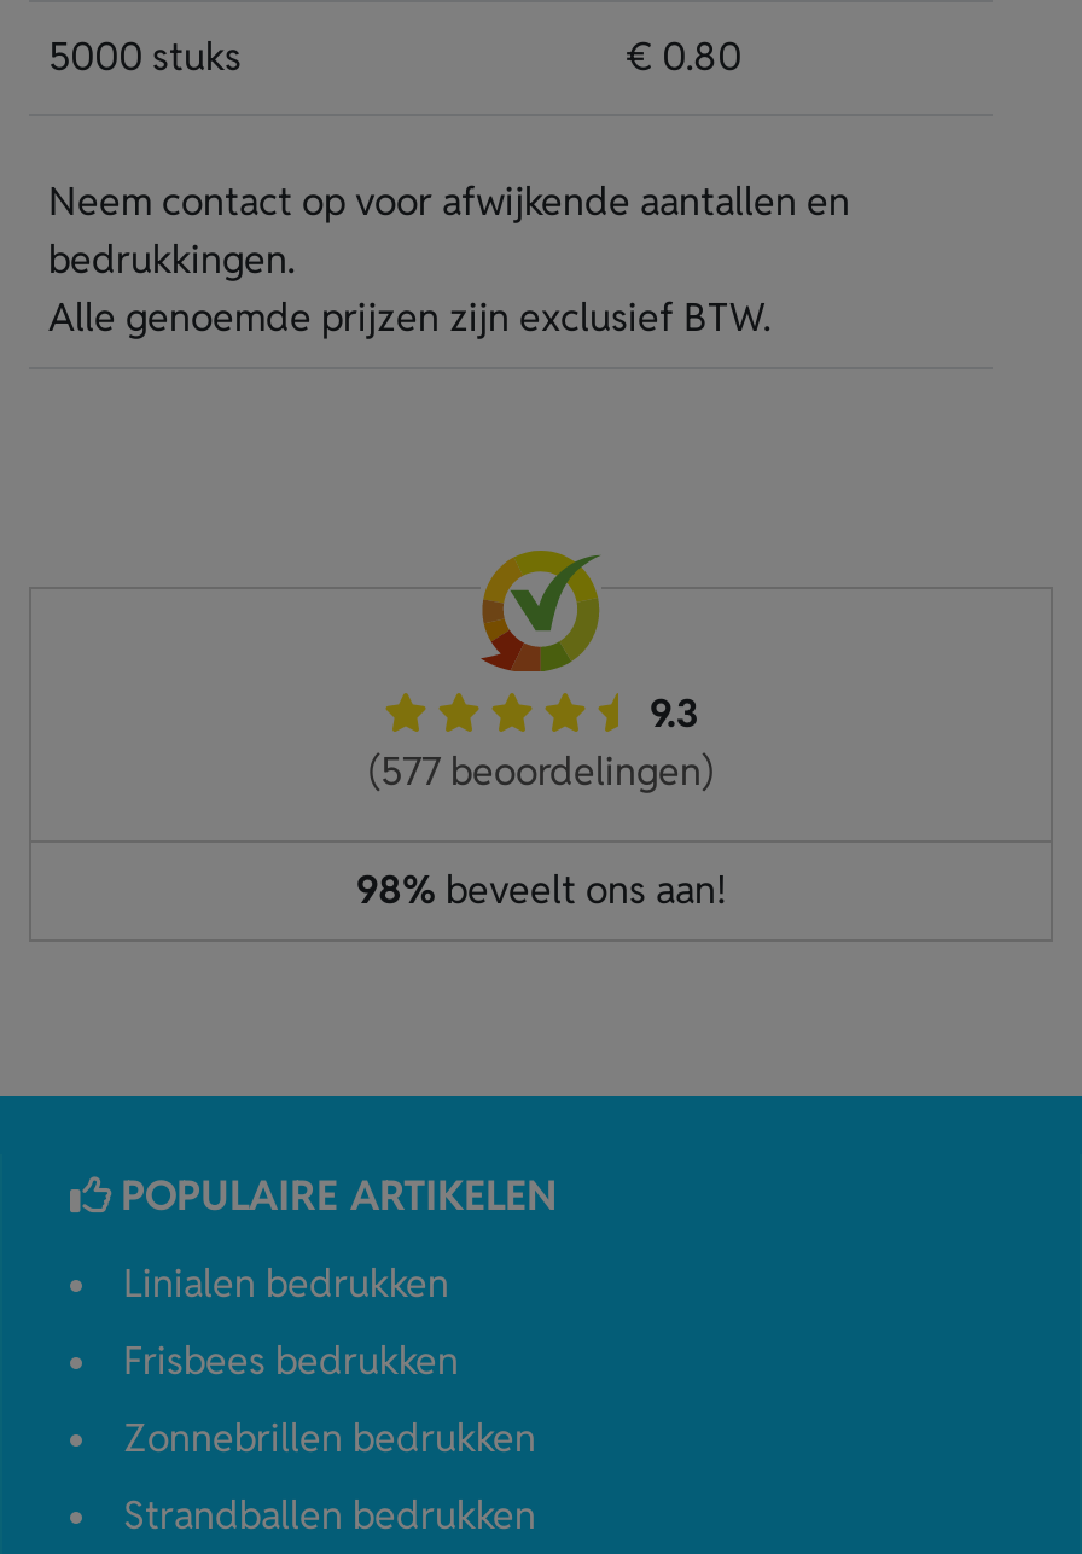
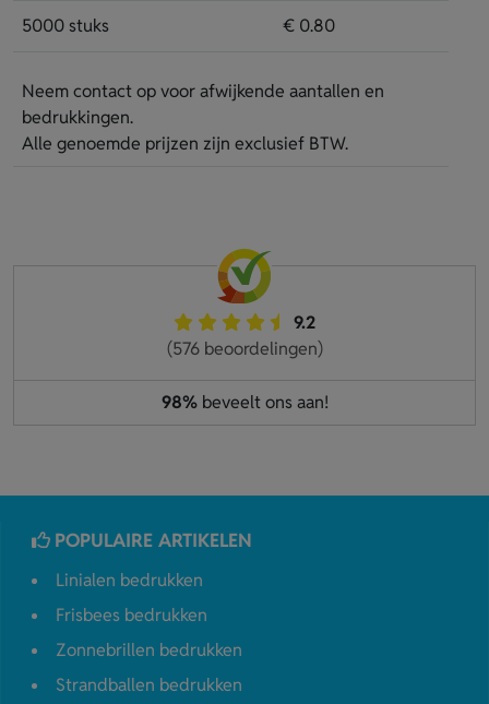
- 9.3
+ 9.2

- (577 beoordelingen)
+ (576 beoordelingen)
